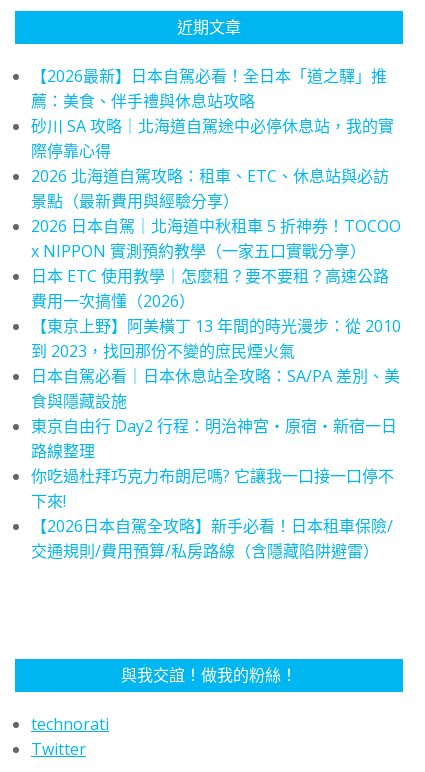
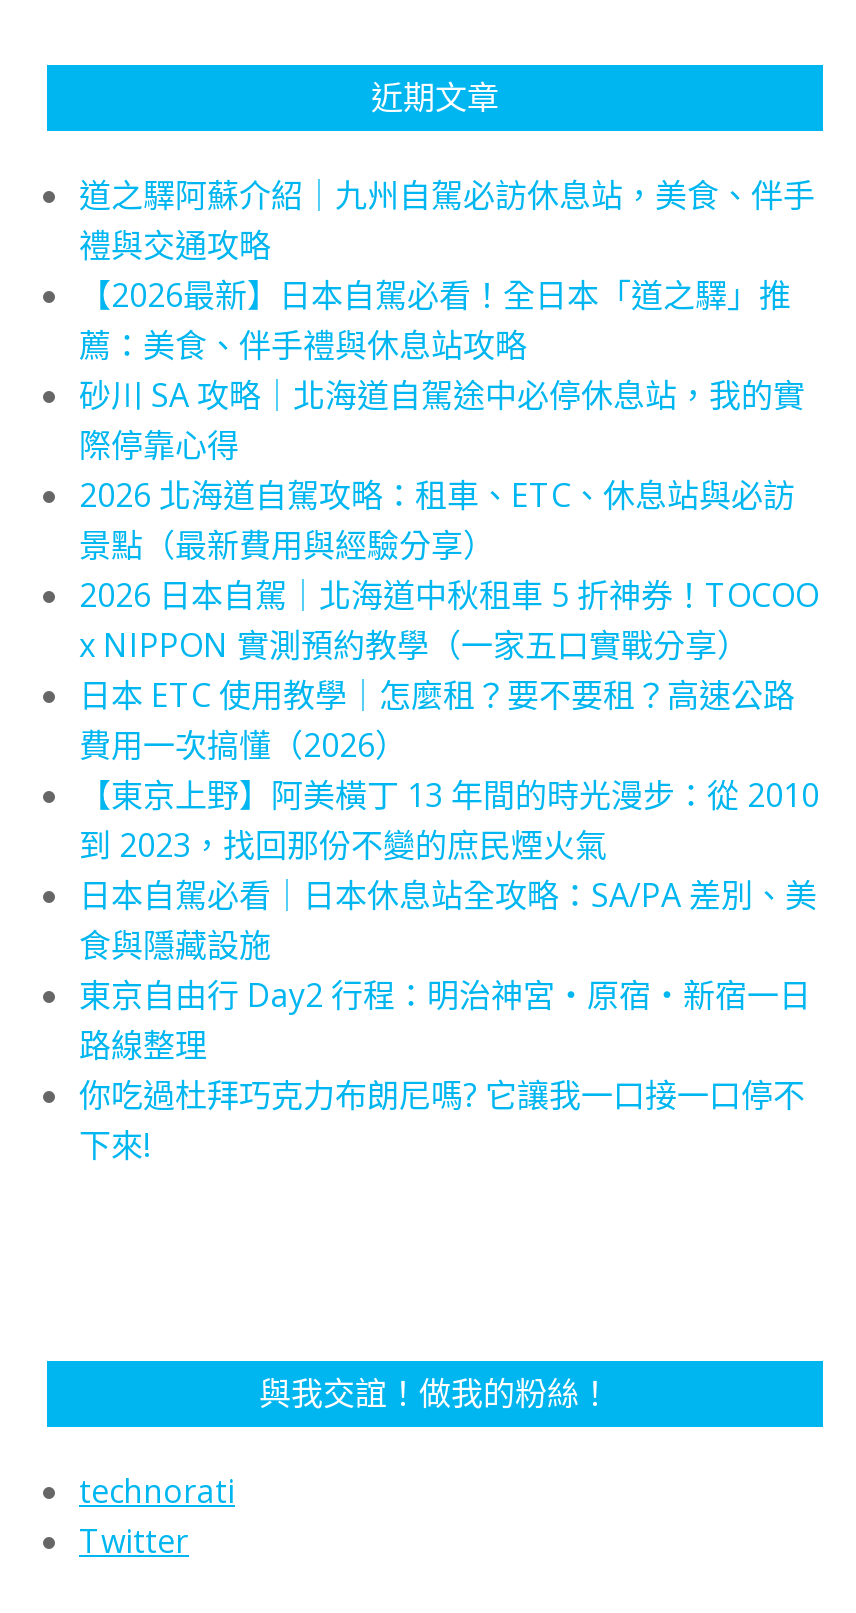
+ 道之驛阿蘇介紹｜九州自駕必訪休息站，美食、伴手
+ 禮與交通攻略

moved down: 【2026最新】日本自駕必看！全日本「道之驛」推 | 薦：美食、伴手禮與休息站攻略 | 砂川 SA 攻略｜北海道自駕途中必停休息站，我的實 | ... | 你吃過杜拜巧克力布朗尼嗎? 它讓我一口接一口停不 | 下來!

- 【2026日本自駕全攻略】新手必看！日本租車保險/
- 交通規則/費用預算/私房路線（含隱藏陷阱避雷）
